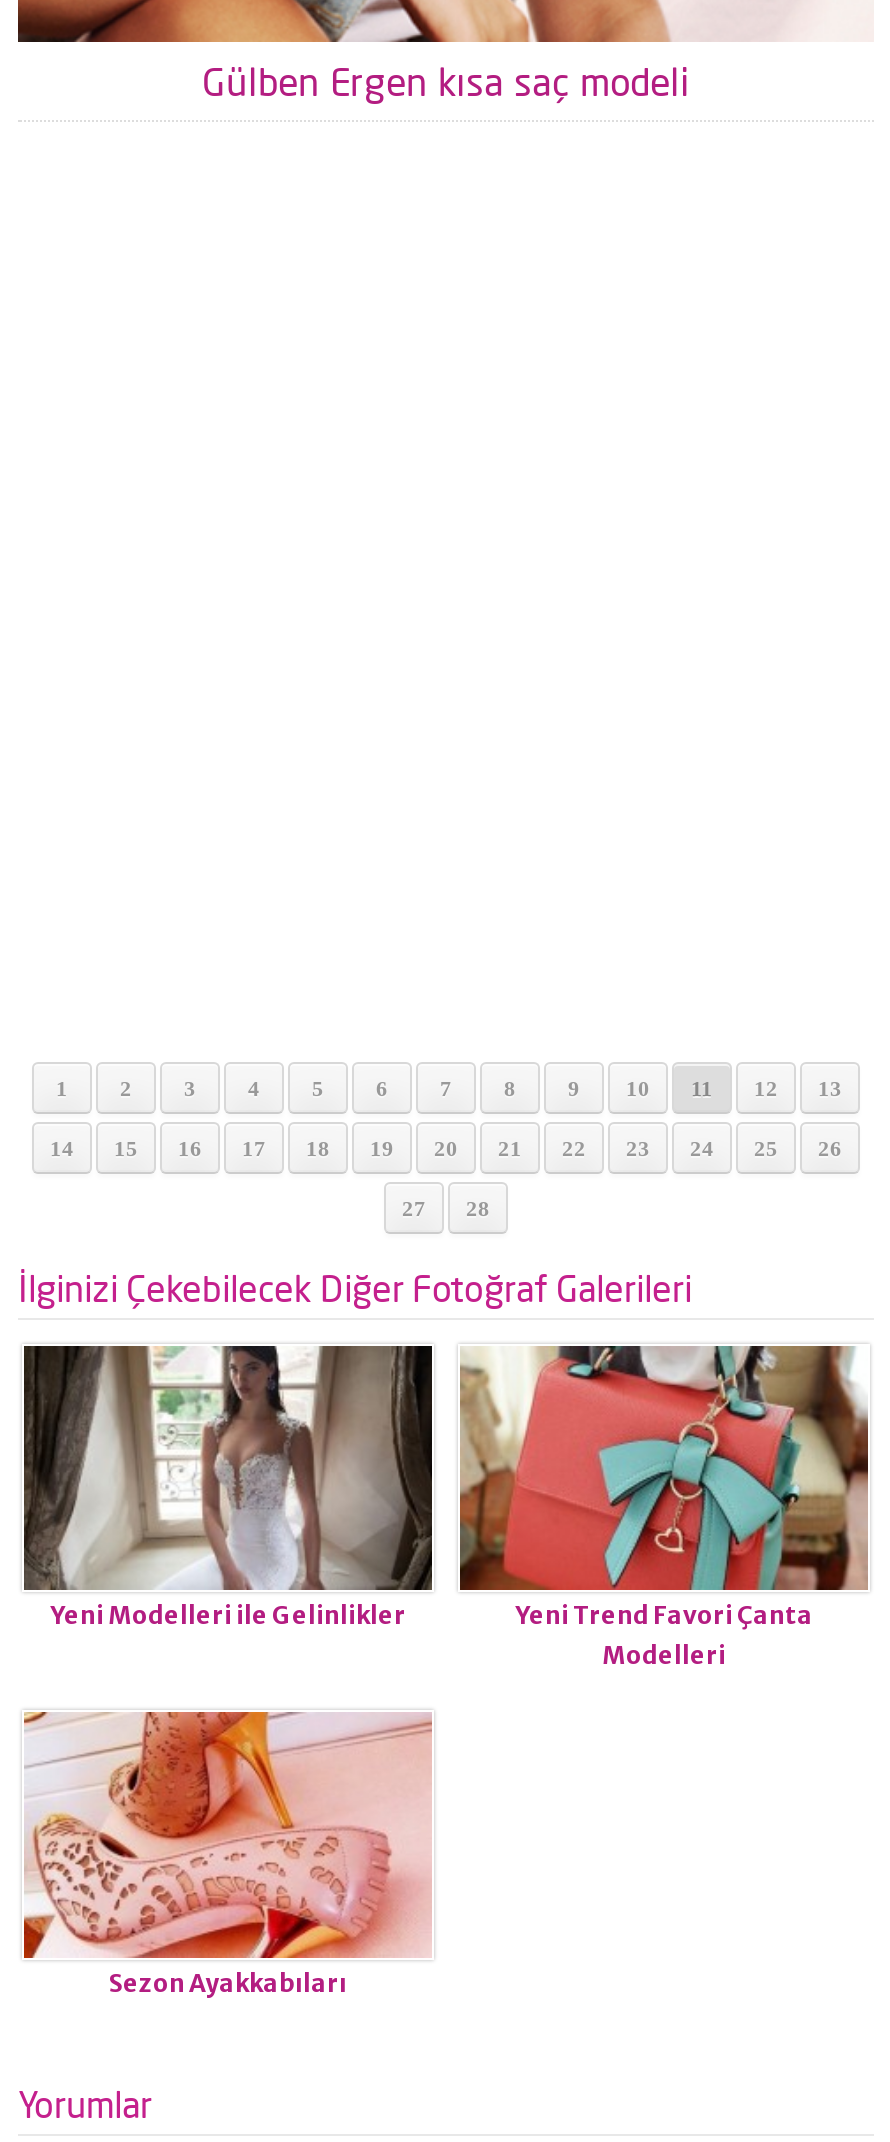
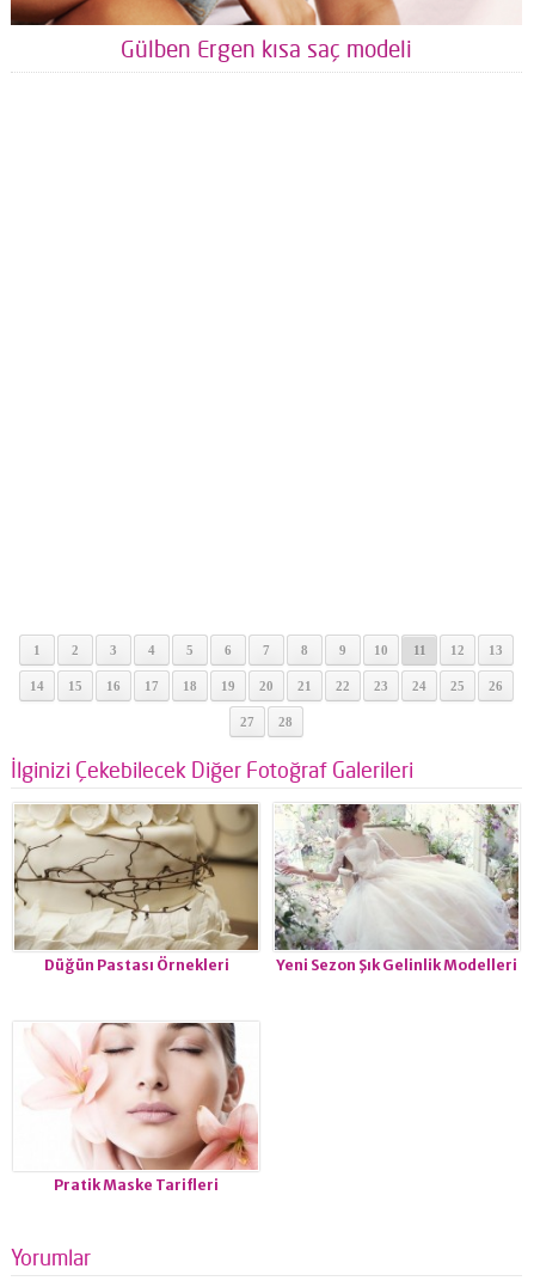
- [image]
- Yeni Modelleri ile Gelinlikler
- Yeni Trend Favori Çanta
- Modelleri
+ [image]
+ Düğün Pastası Örnekleri
+ Yeni Sezon Şık Gelinlik Modelleri

- [image]
+ [image]

- [image]
- Sezon Ayakkabıları
+ [image]
+ Pratik Maske Tarifleri
